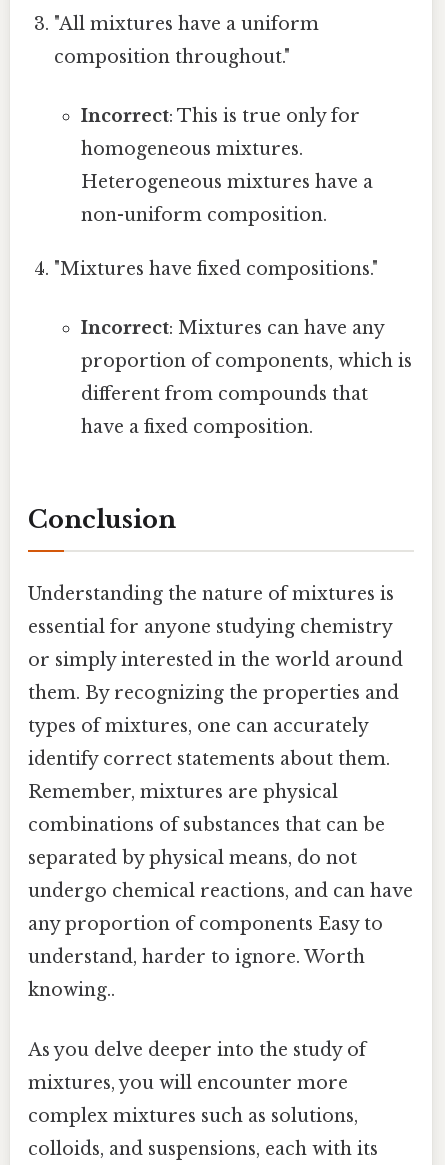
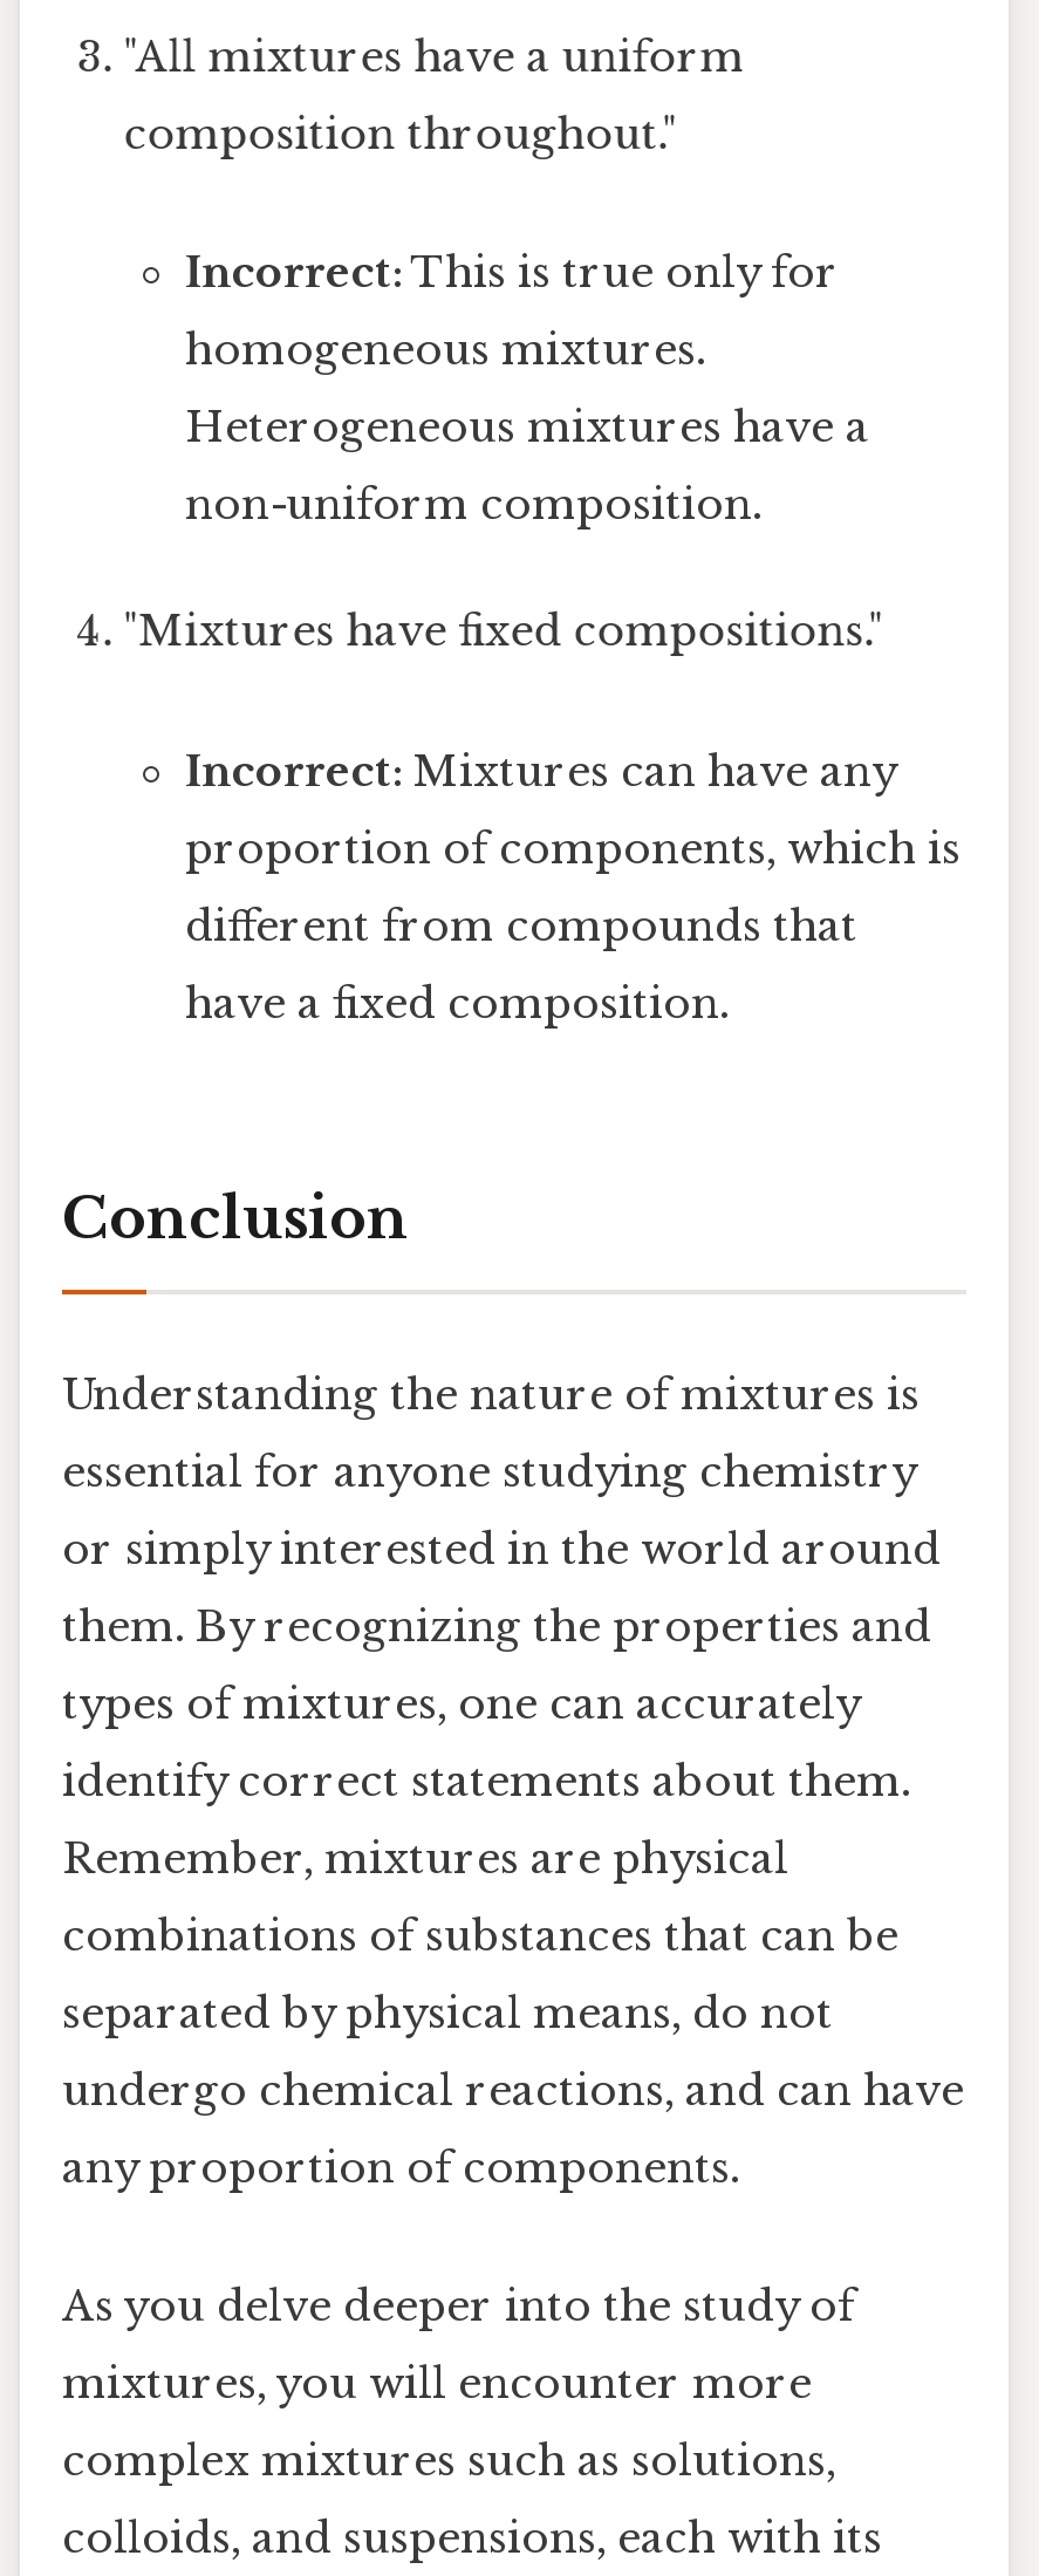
- any proportion of components Easy to
- understand, harder to ignore. Worth
- knowing..
+ any proportion of components.
